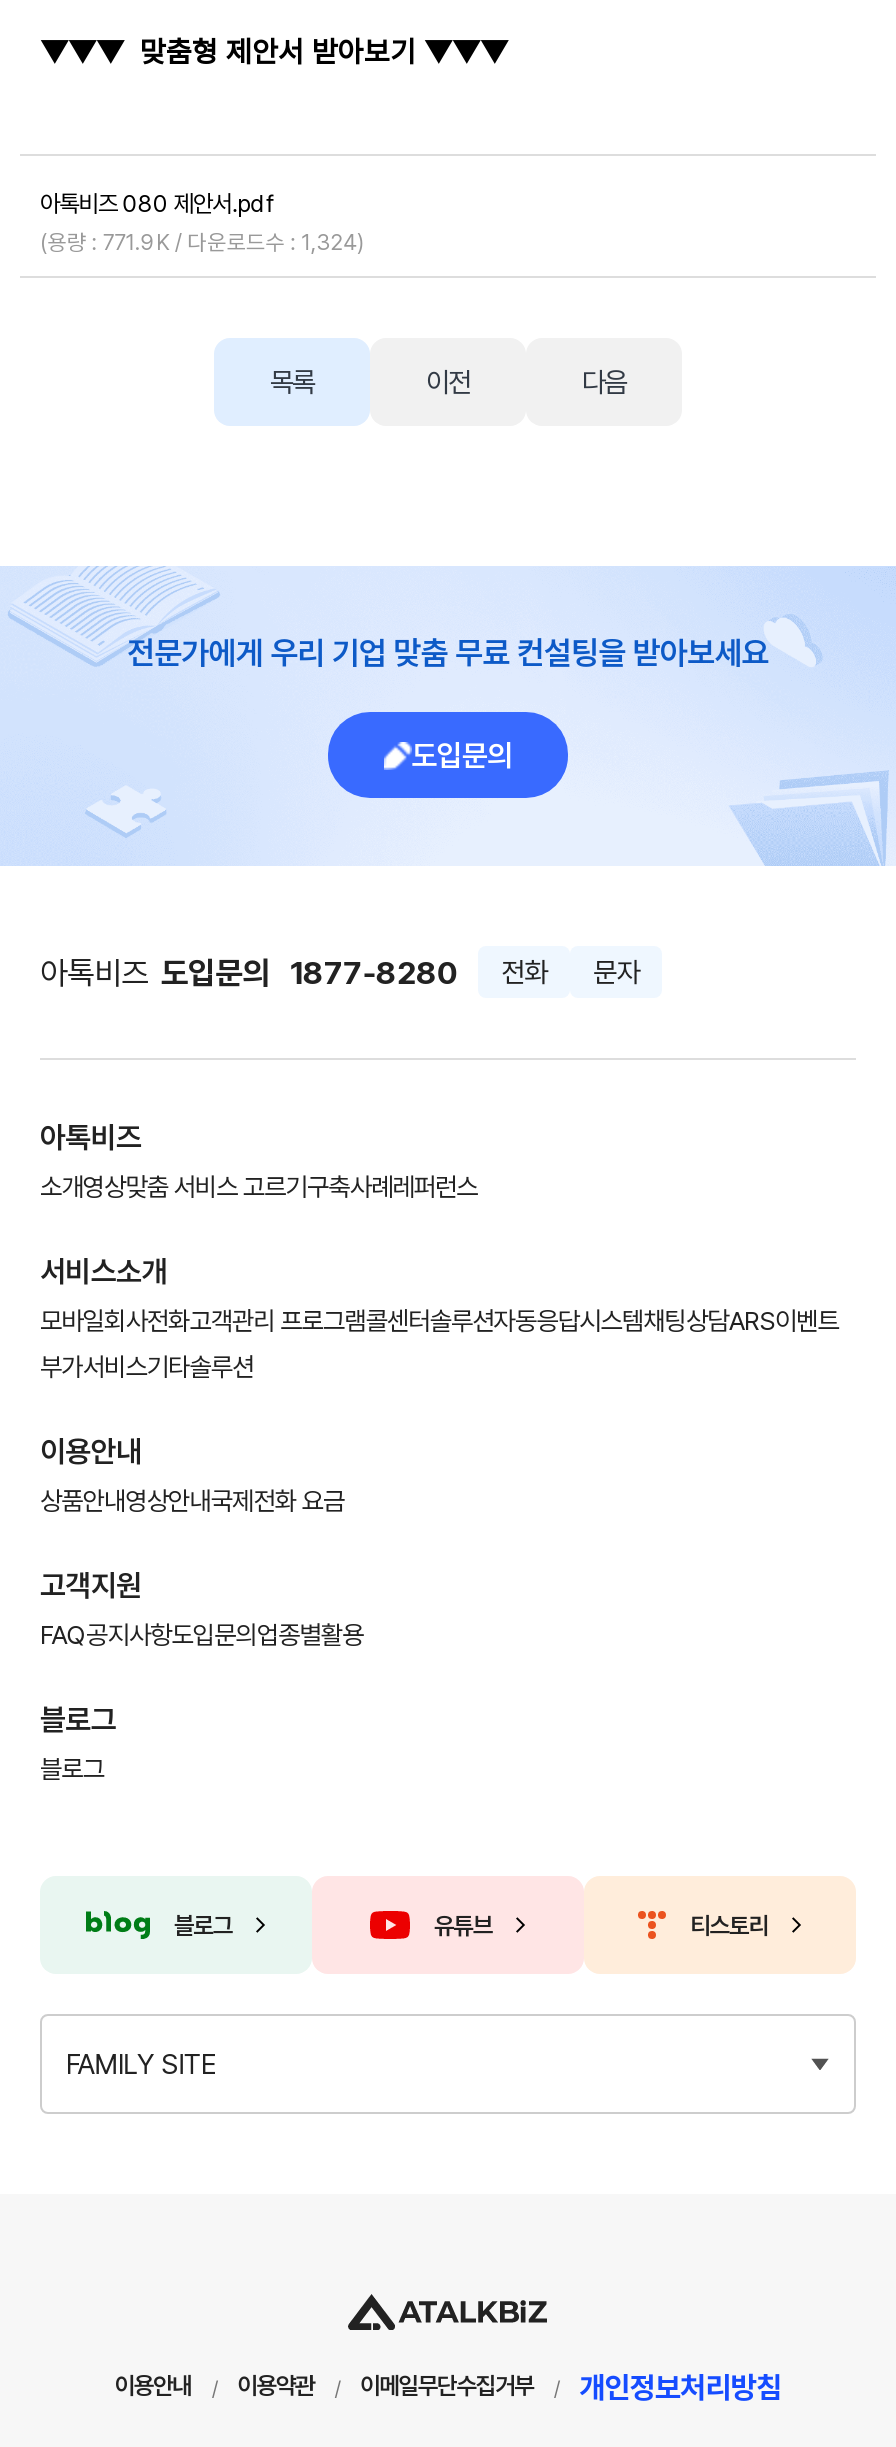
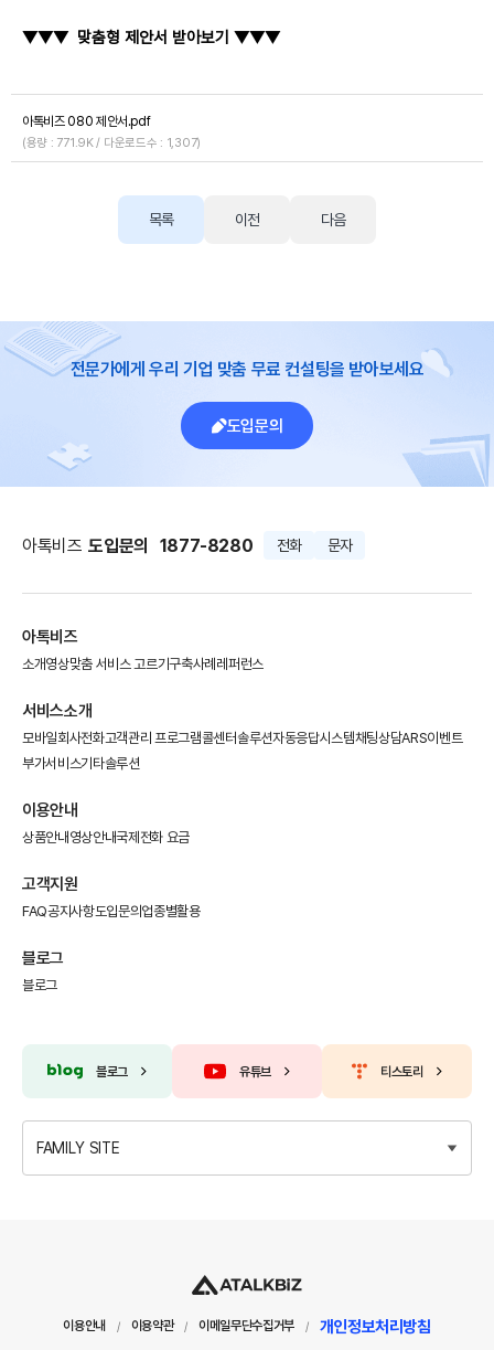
- (용량 : 771.9K / 다운로드수 : 1,324)
+ (용량 : 771.9K / 다운로드수 : 1,307)
